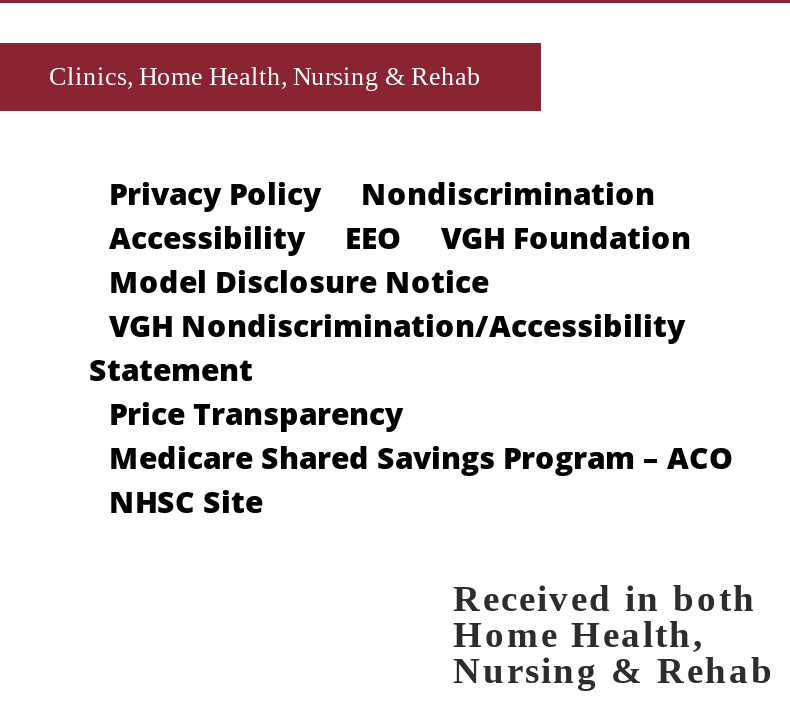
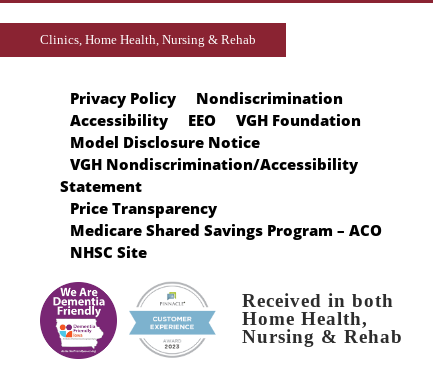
+ [image]

+ [image]
